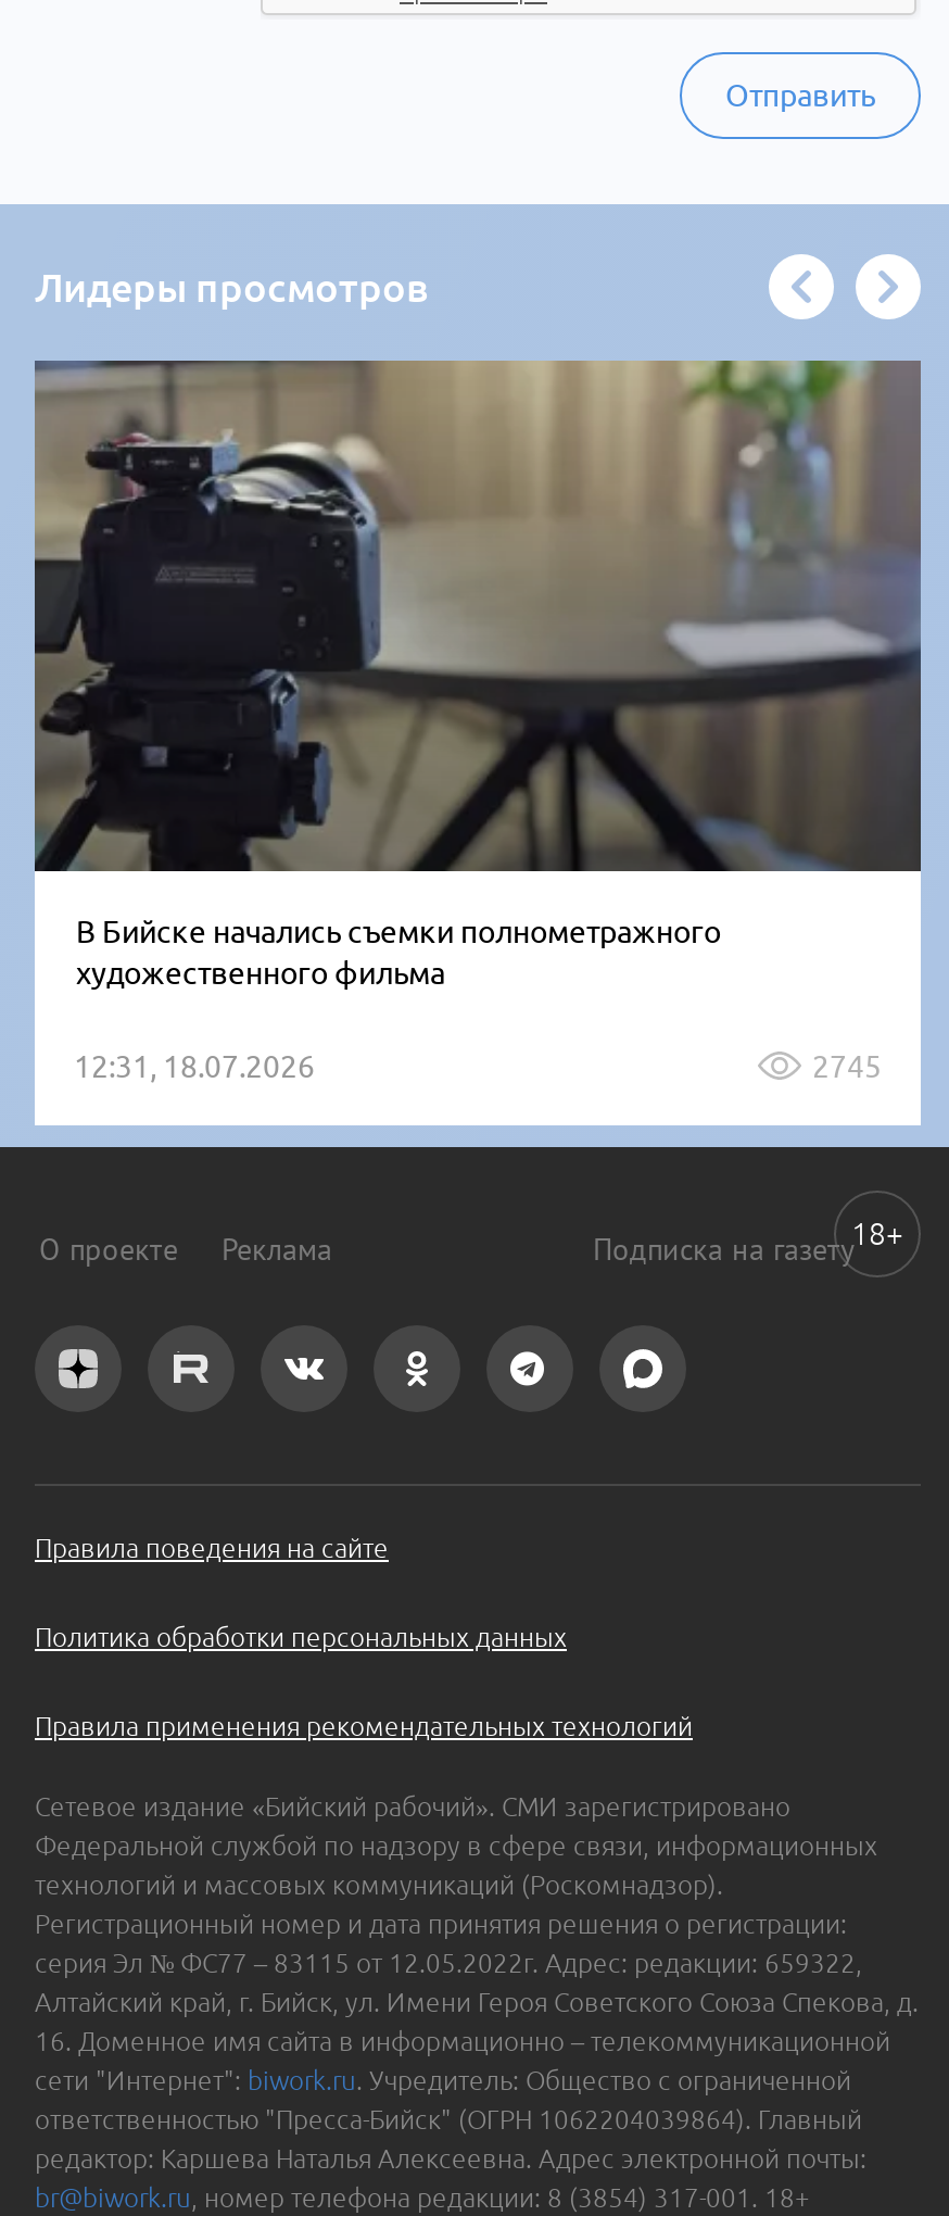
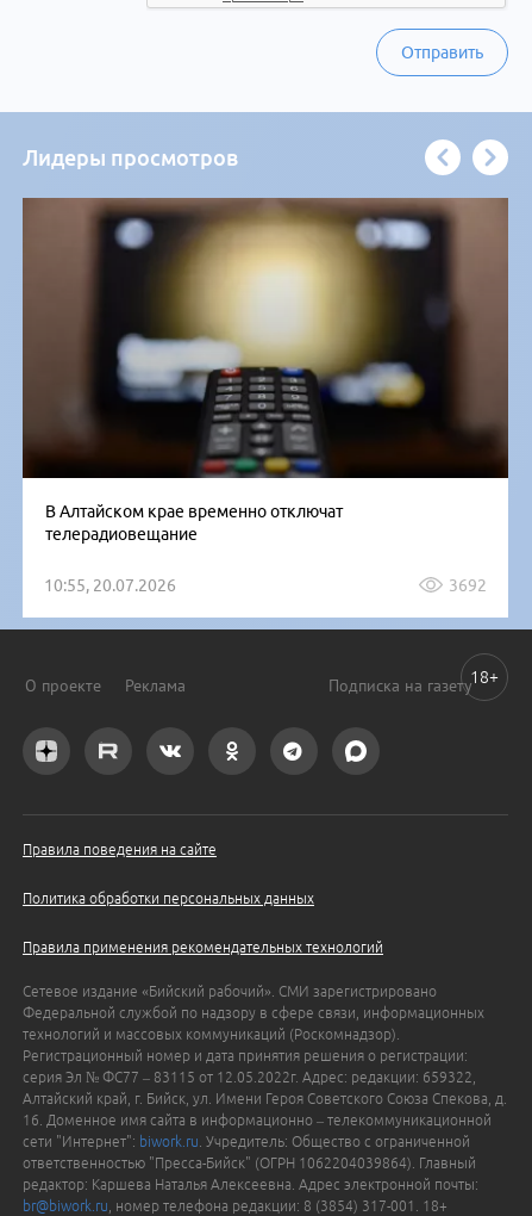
- [image]
- В Бийске начались съемки полнометражного
- художественного фильма
+ [image]
+ В Алтайском крае временно отключат
+ телерадиовещание

- 12:31, 18.07.2026
- 2745
+ 10:55, 20.07.2026
+ 3692
